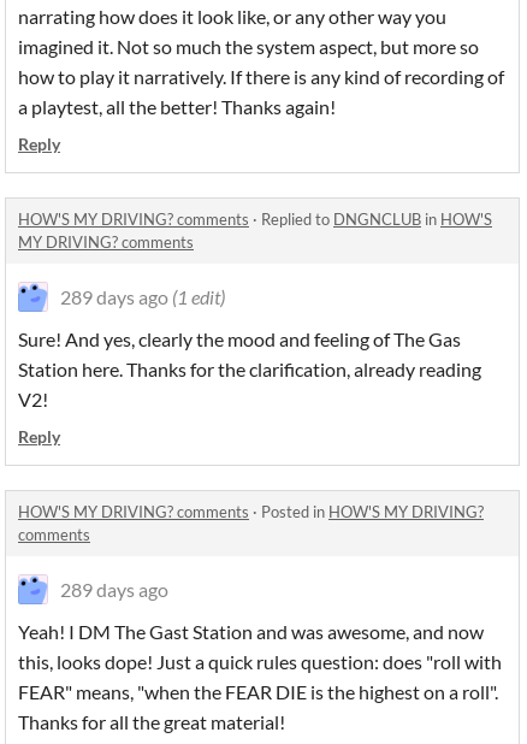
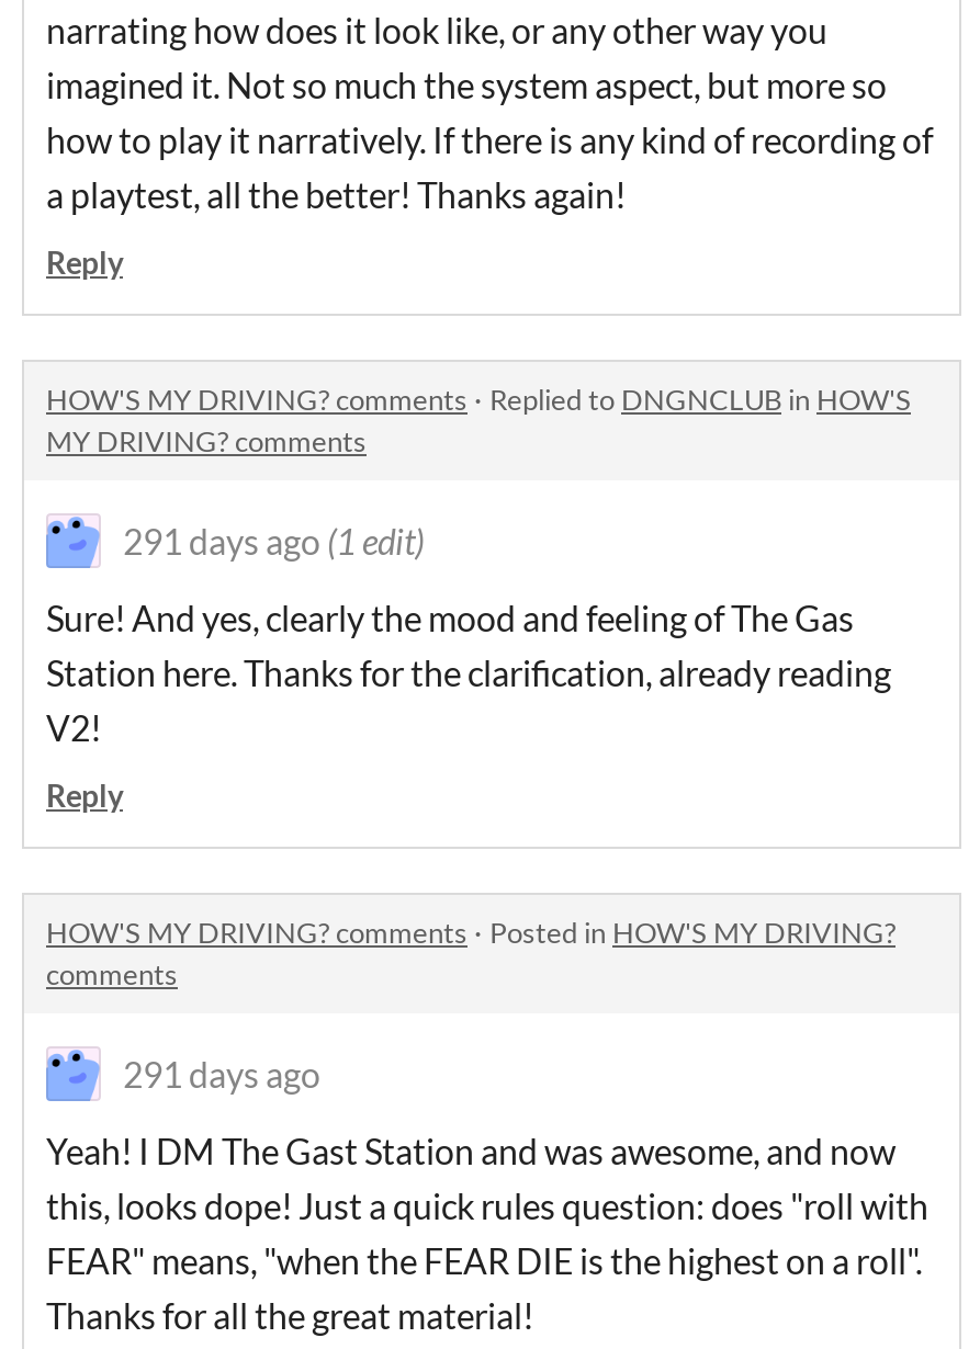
- 289 days ago (1 edit)
+ 291 days ago (1 edit)

- 289 days ago
+ 291 days ago
